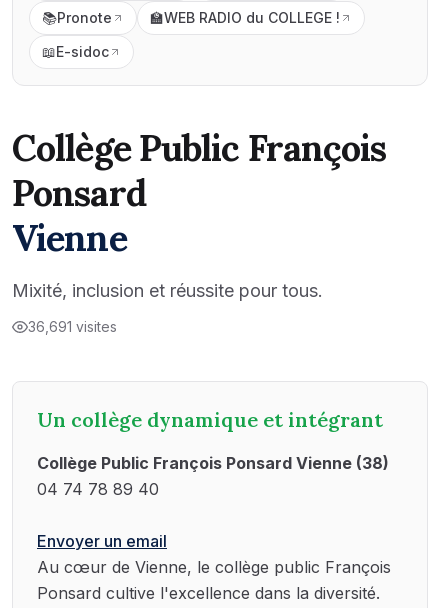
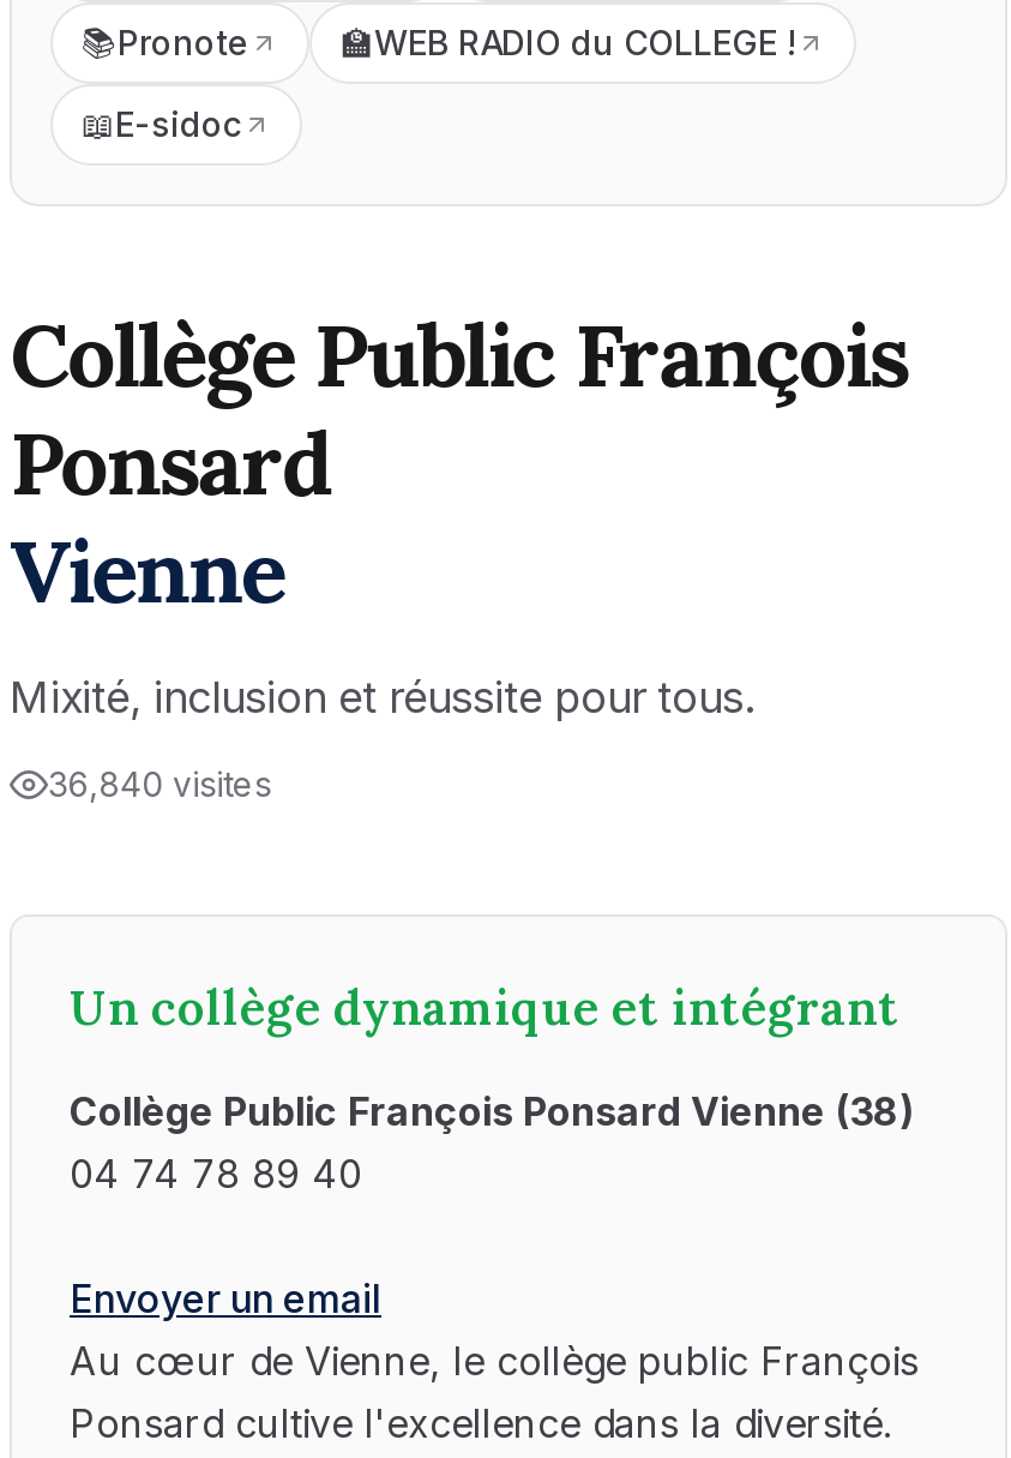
- 36,691 visites
+ 36,840 visites
